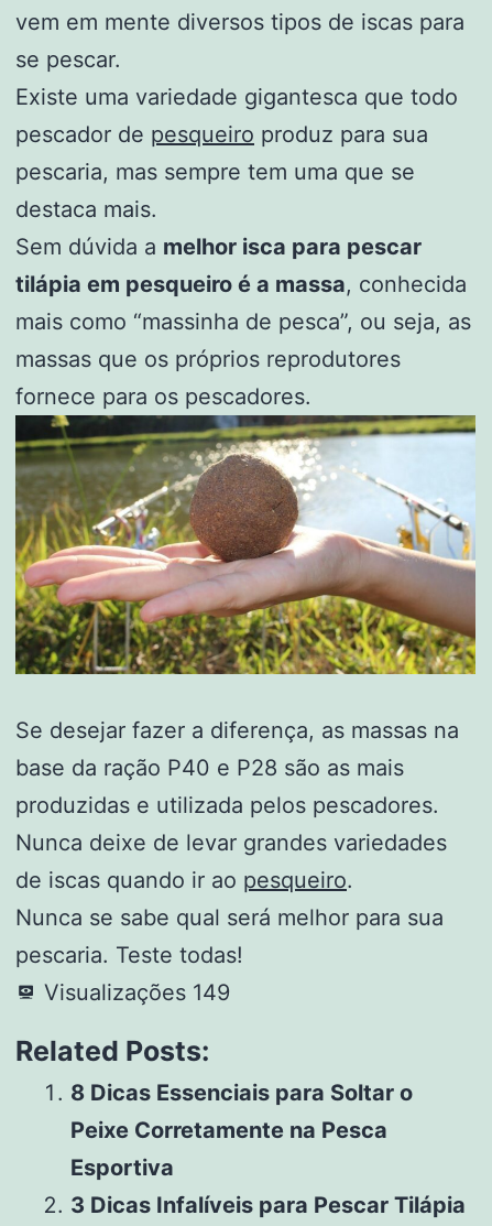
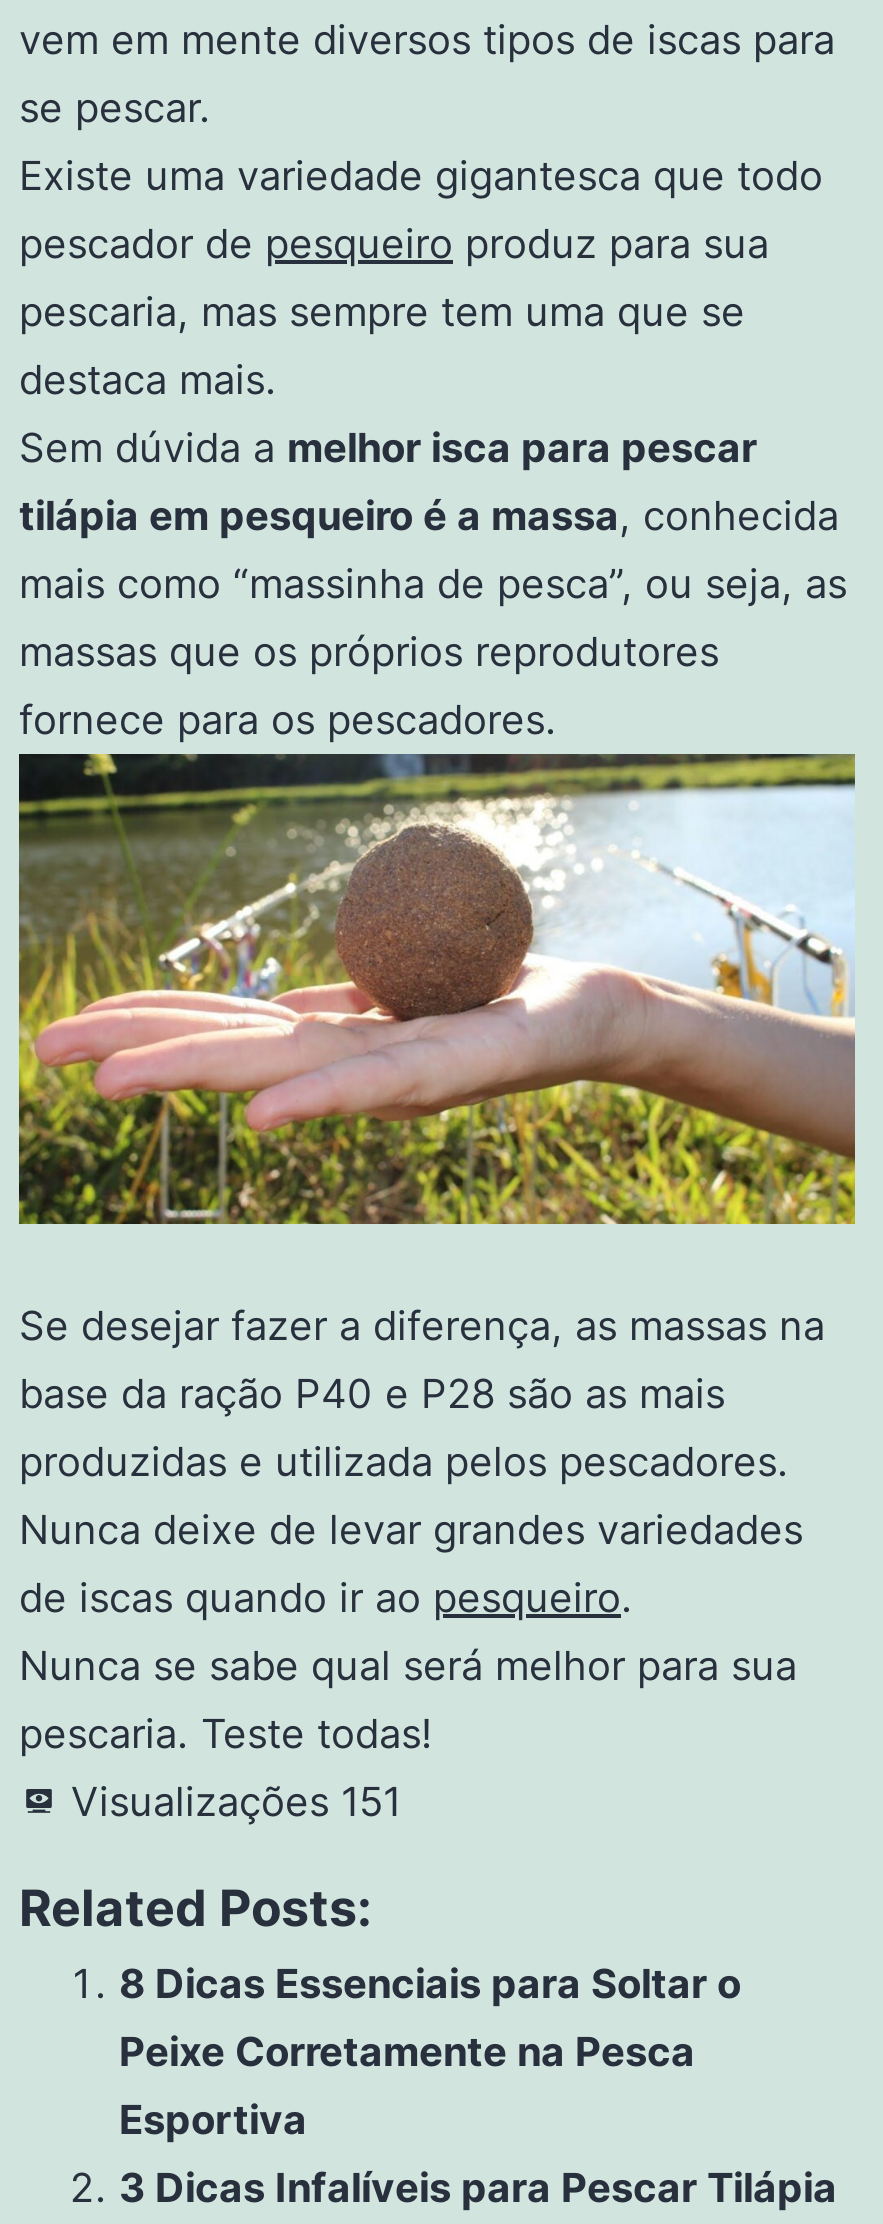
- Visualizações 149
+ Visualizações 151
